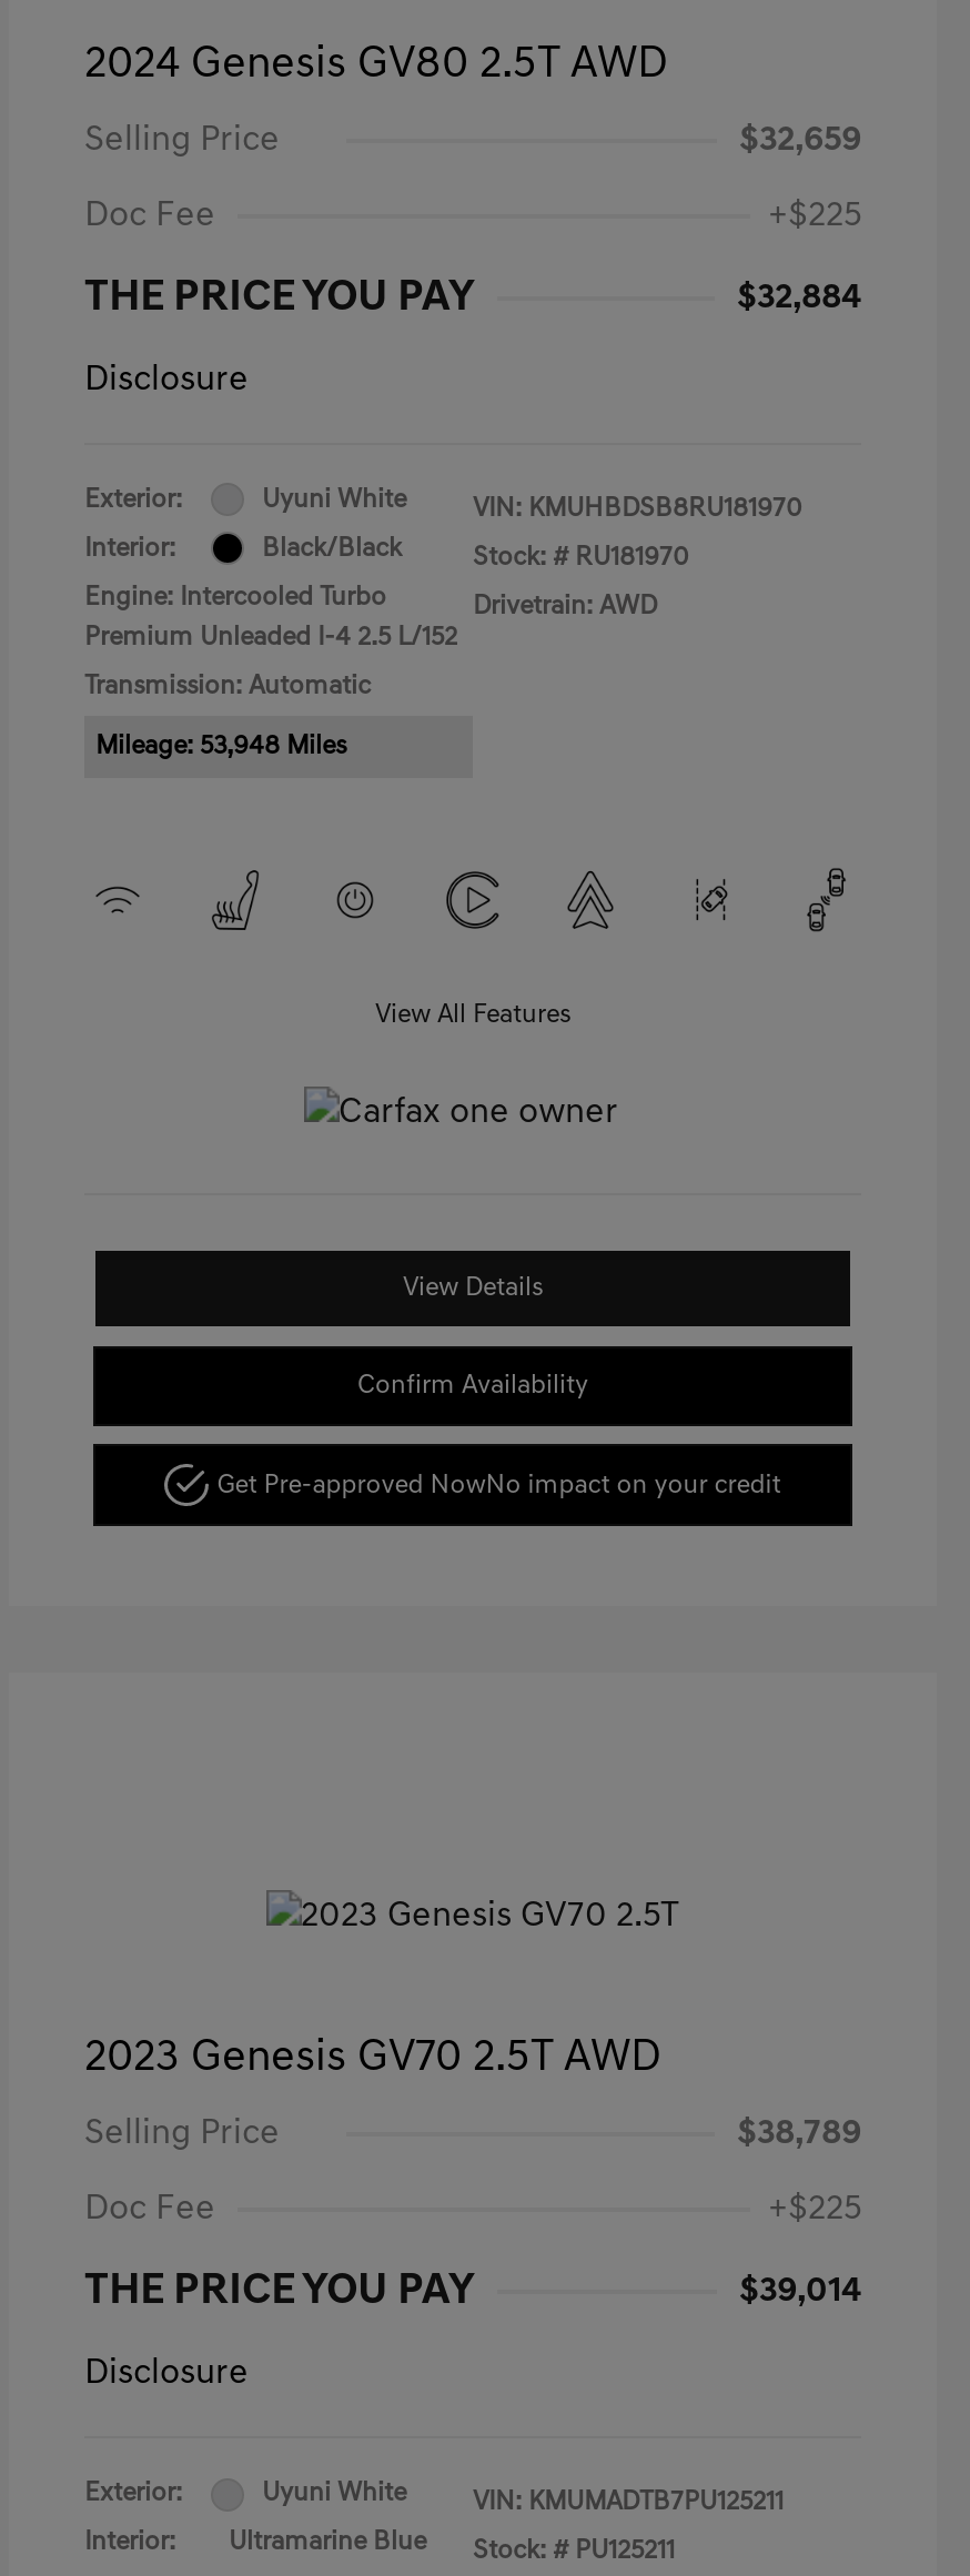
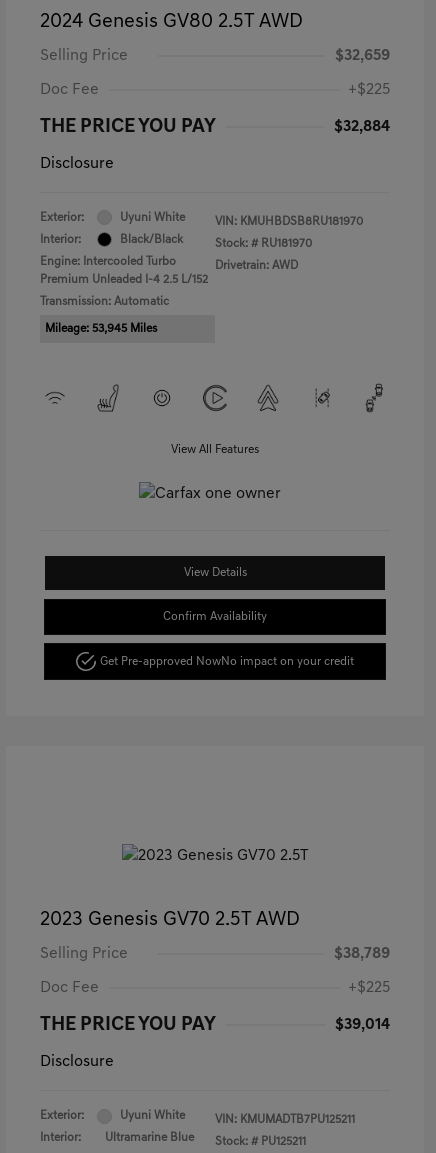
- Mileage: 53,948 Miles
+ Mileage: 53,945 Miles
